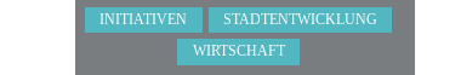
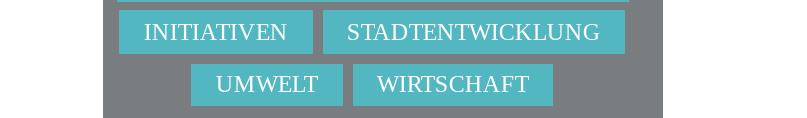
+ UMWELT
